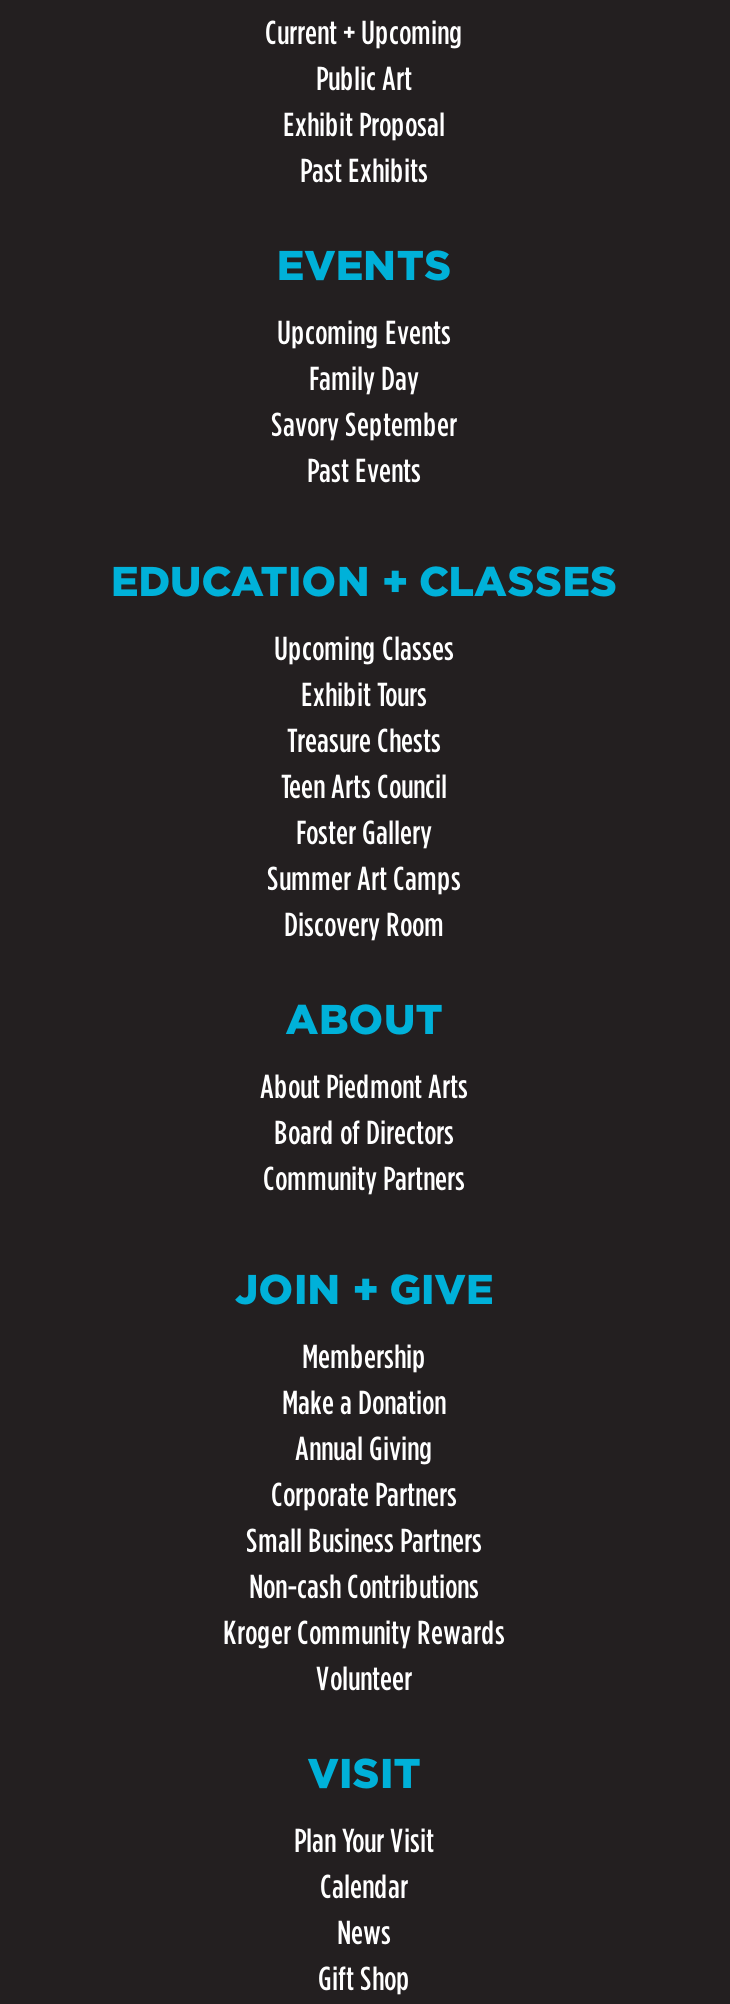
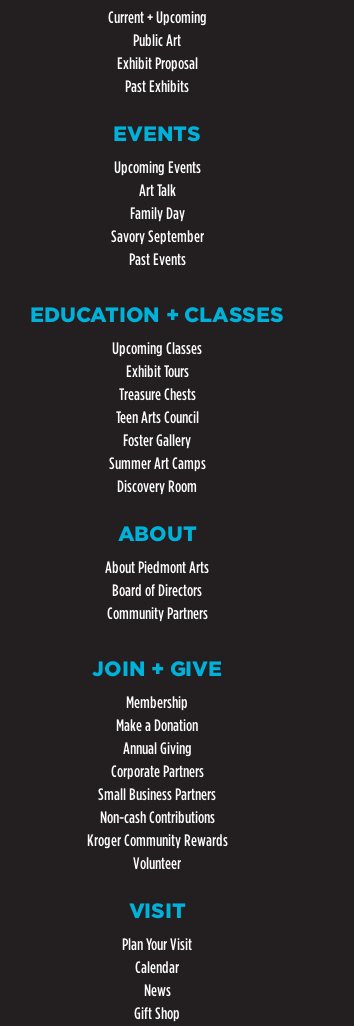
+ Art Talk
